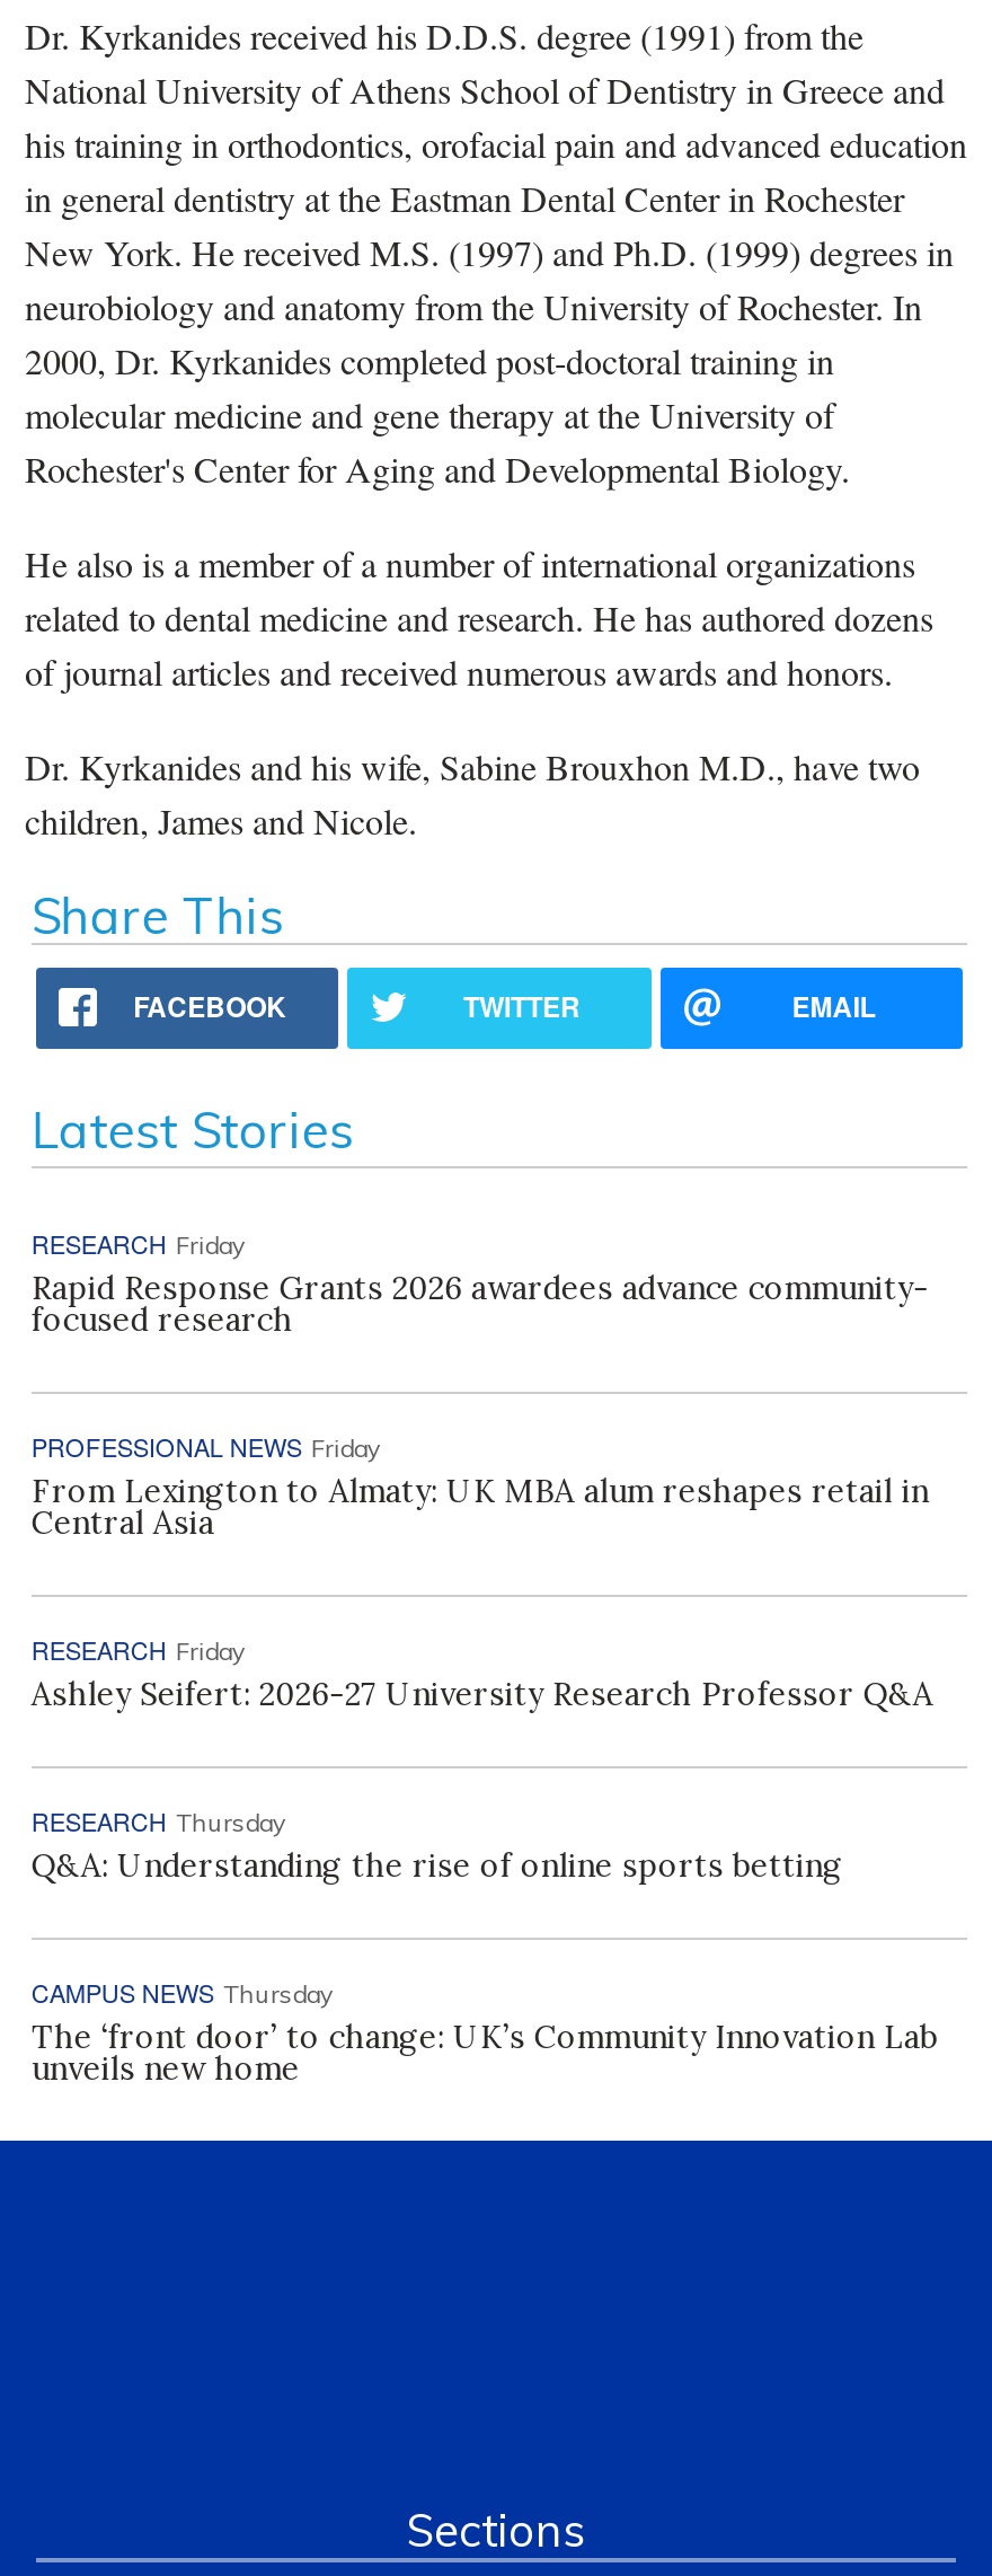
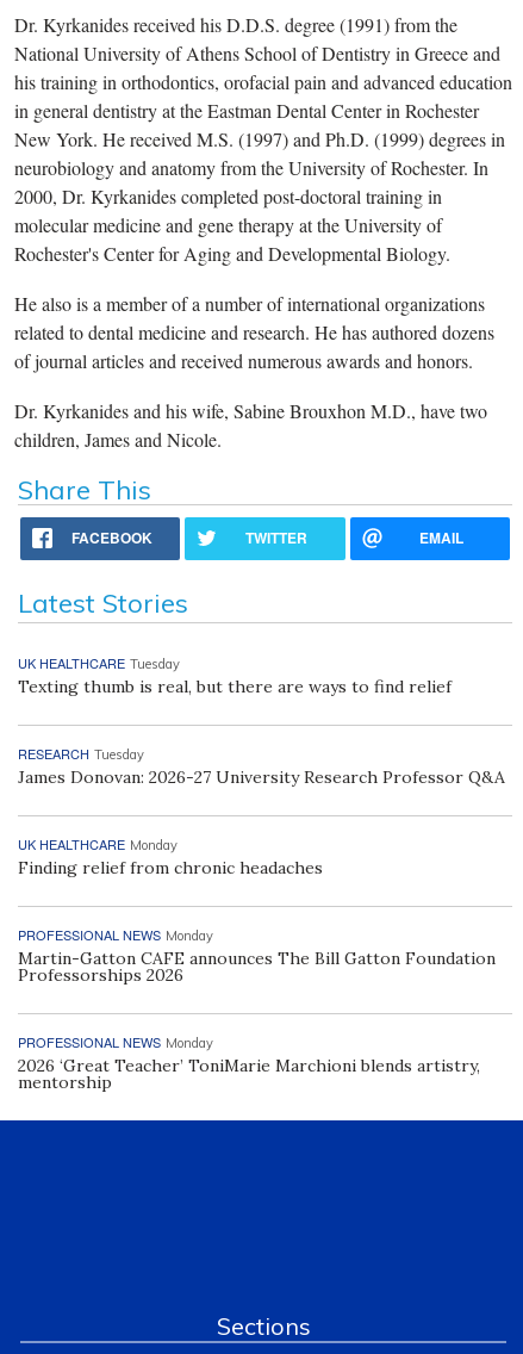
- RESEARCH Friday
- Rapid Response Grants 2026 awardees advance community-
- focused research
+ UK HEALTHCARE Tuesday
+ Texting thumb is real, but there are ways to find relief

- PROFESSIONAL NEWS Friday
- From Lexington to Almaty: UK MBA alum reshapes retail in
- Central Asia
+ RESEARCH Tuesday
+ James Donovan: 2026-27 University Research Professor Q&A

- RESEARCH Friday
- Ashley Seifert: 2026-27 University Research Professor Q&A
+ UK HEALTHCARE Monday
+ Finding relief from chronic headaches

- RESEARCH Thursday
- Q&A: Understanding the rise of online sports betting
+ PROFESSIONAL NEWS Monday
+ Martin-Gatton CAFE announces The Bill Gatton Foundation
+ Professorships 2026

- CAMPUS NEWS Thursday
- The ‘front door’ to change: UK’s Community Innovation Lab
- unveils new home
+ PROFESSIONAL NEWS Monday
+ 2026 ‘Great Teacher’ ToniMarie Marchioni blends artistry,
+ mentorship
